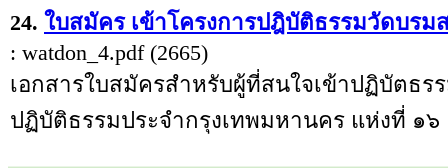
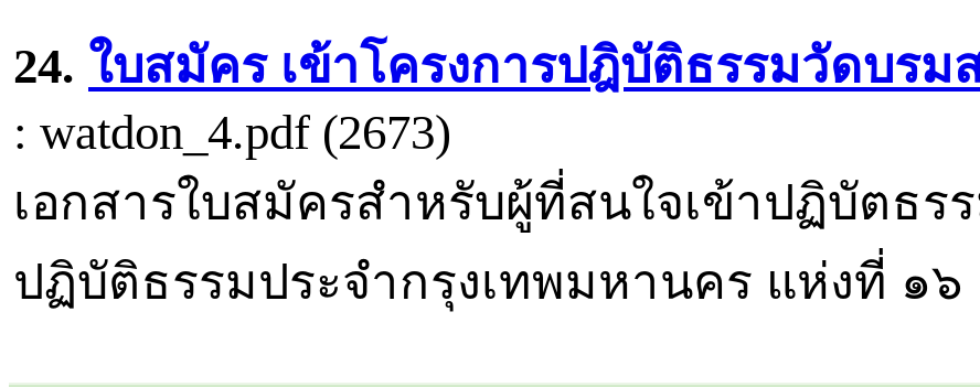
- : watdon_4.pdf (2665)
+ : watdon_4.pdf (2673)
